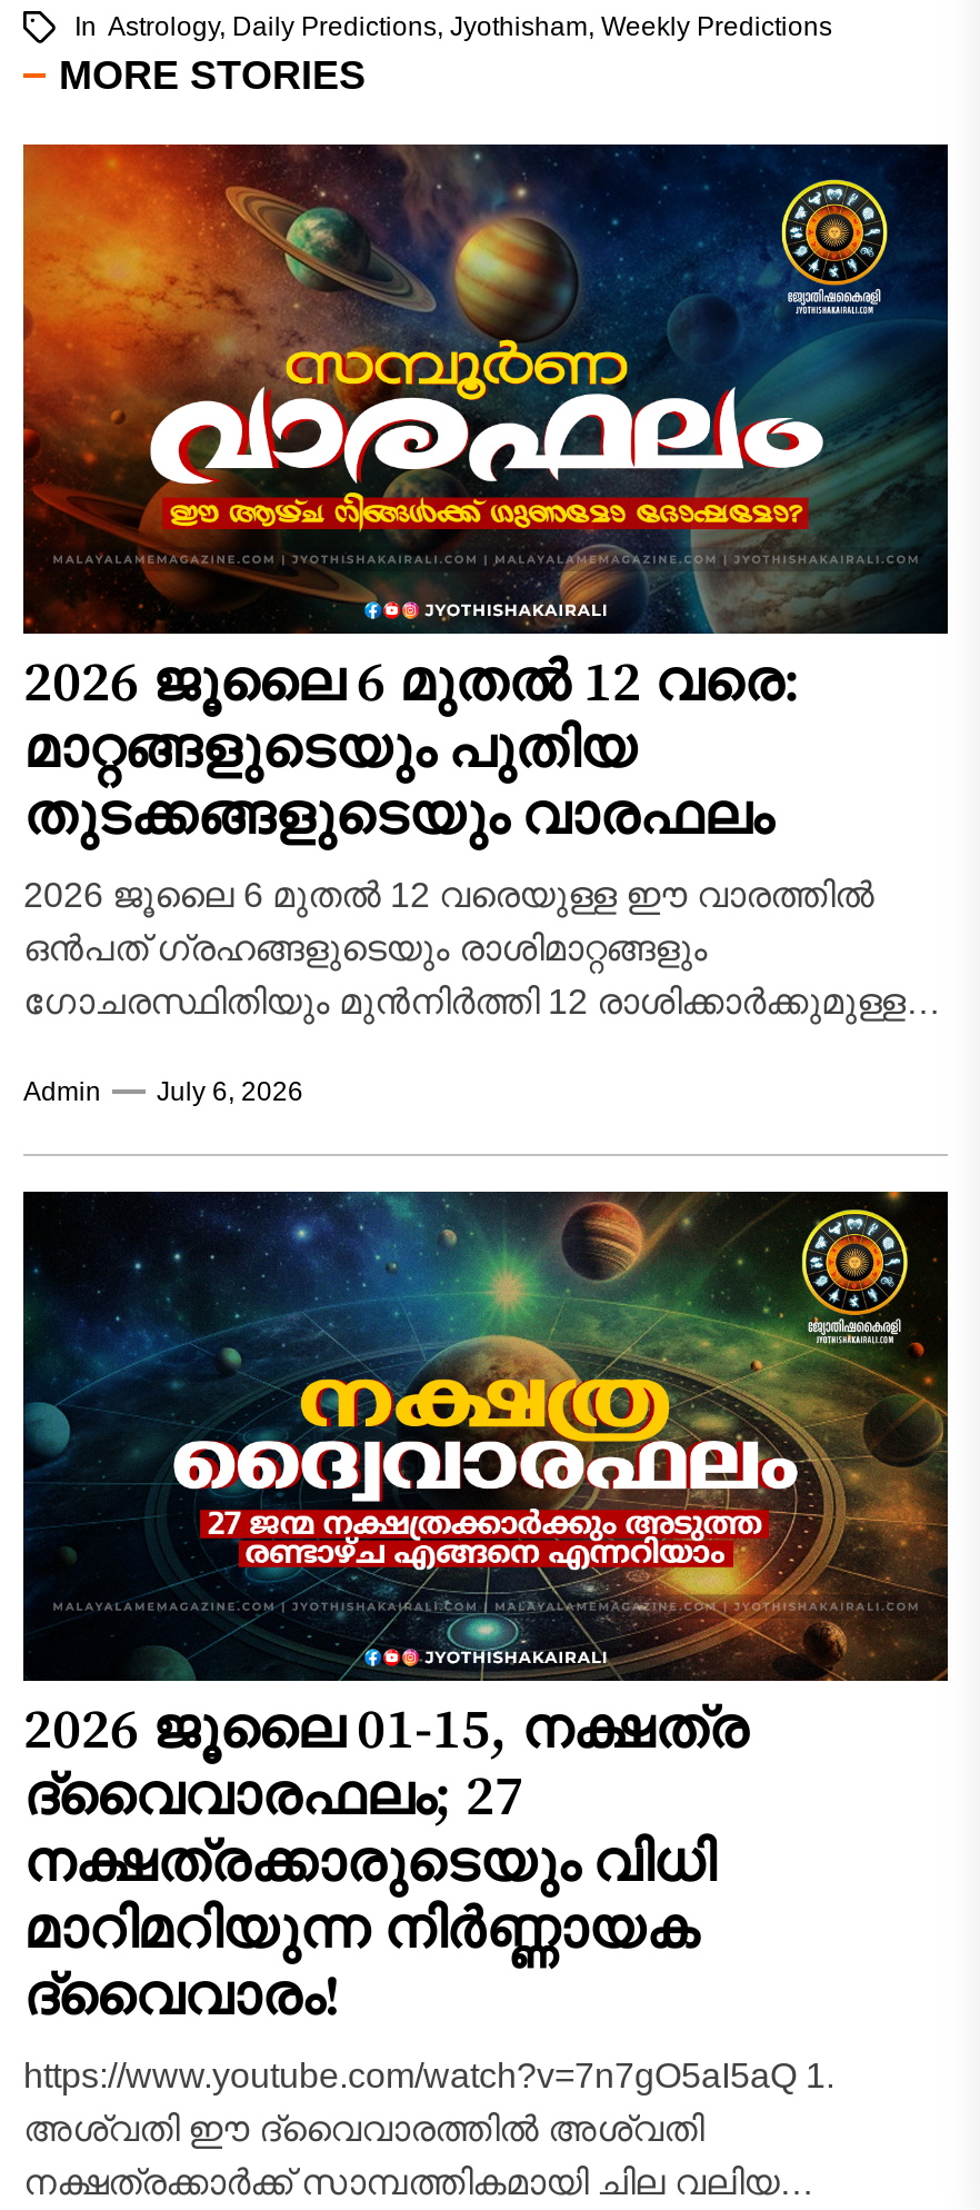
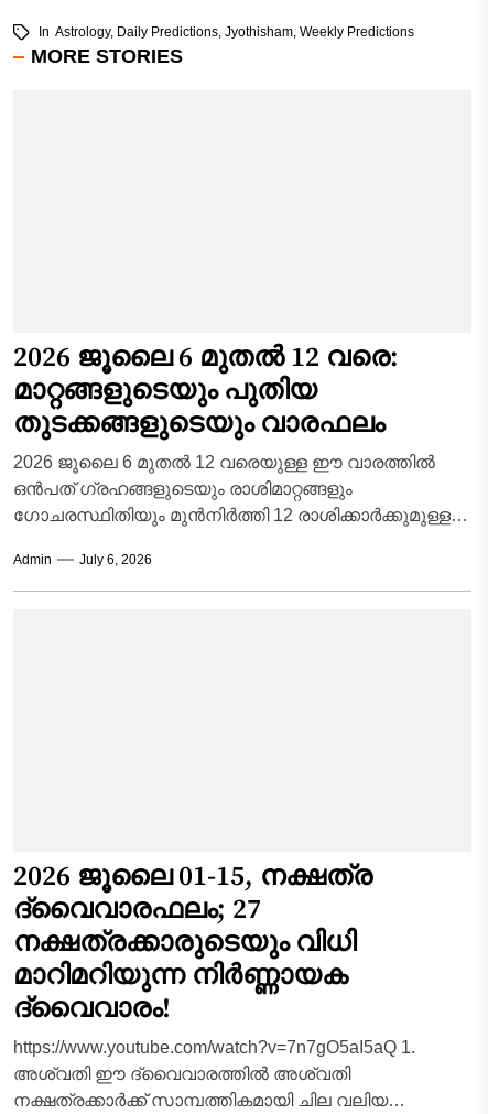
- [image]

- [image]
